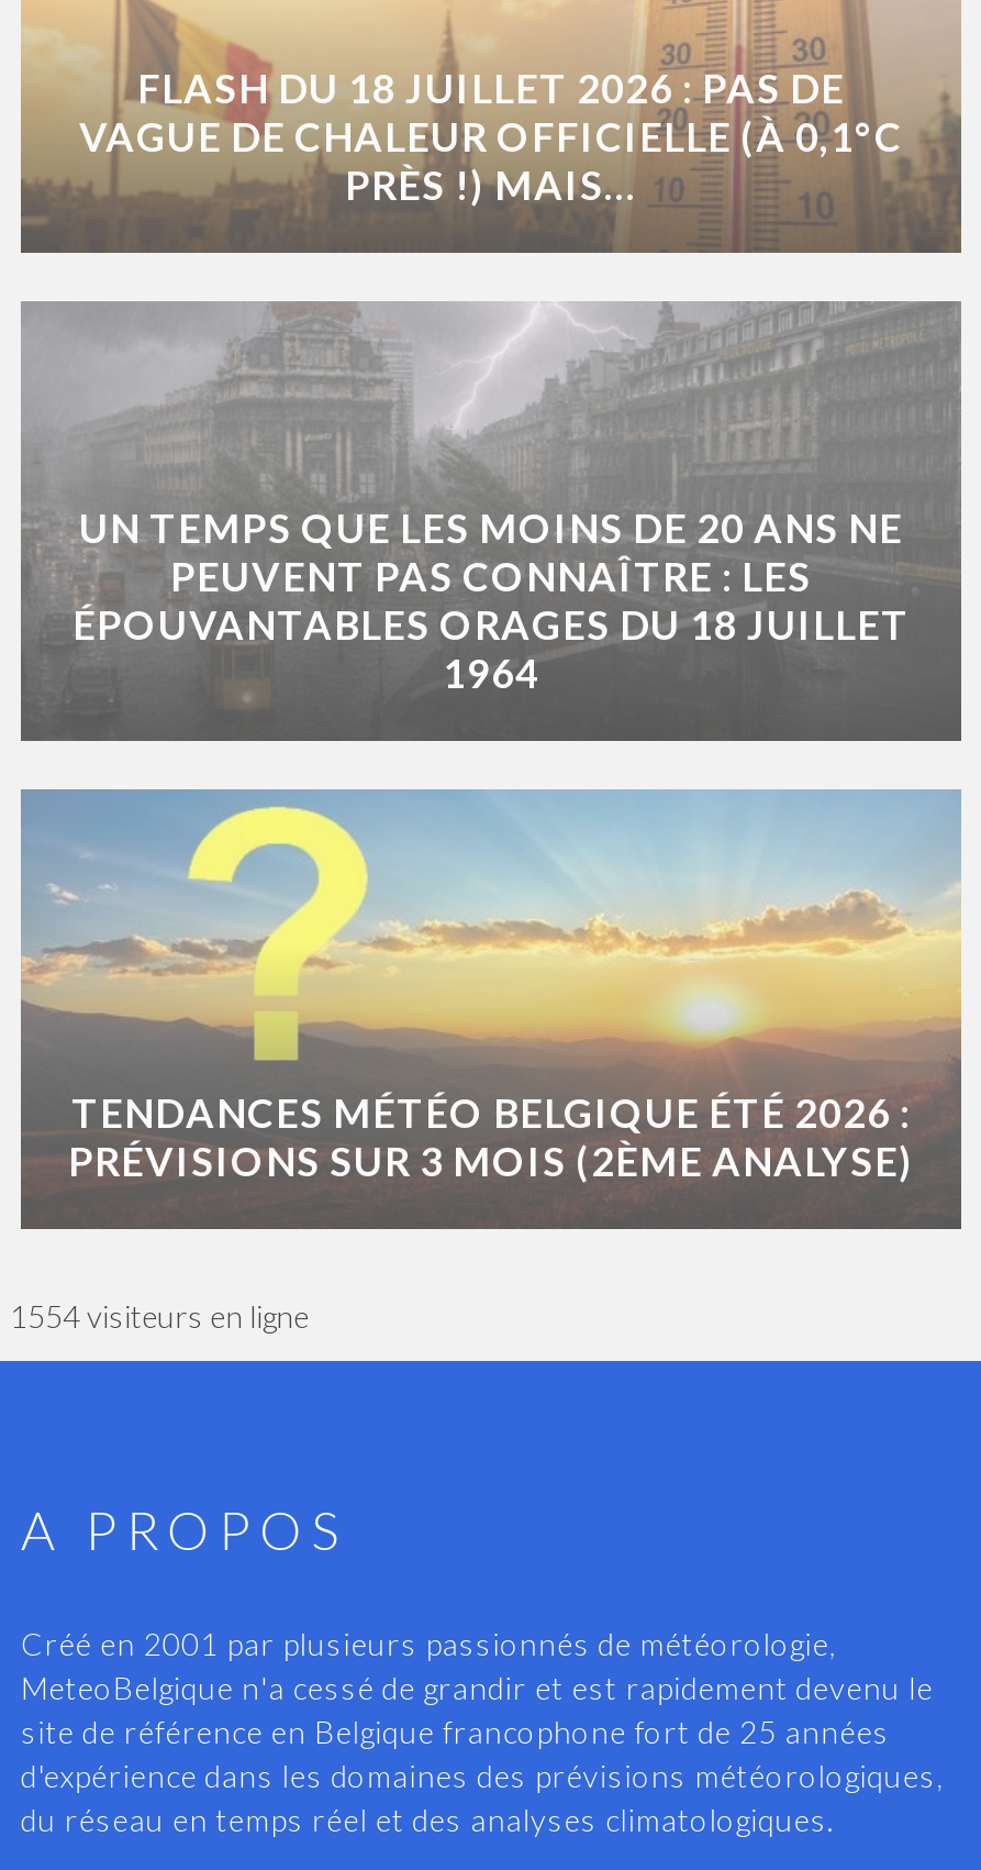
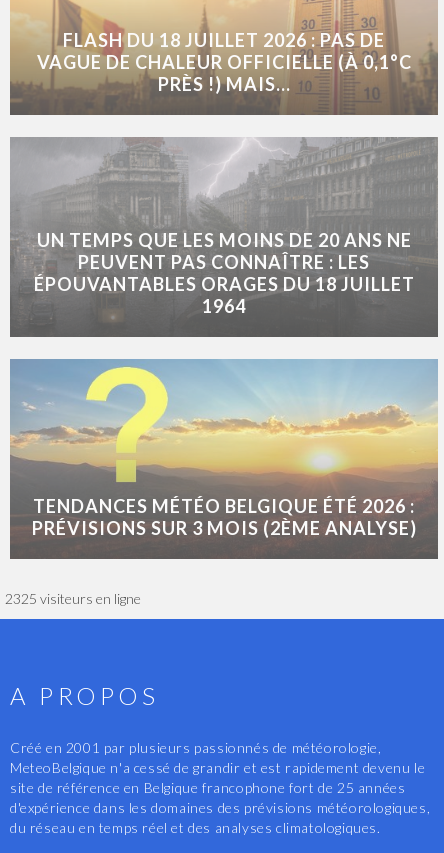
- 1554 visiteurs en ligne
+ 2325 visiteurs en ligne
